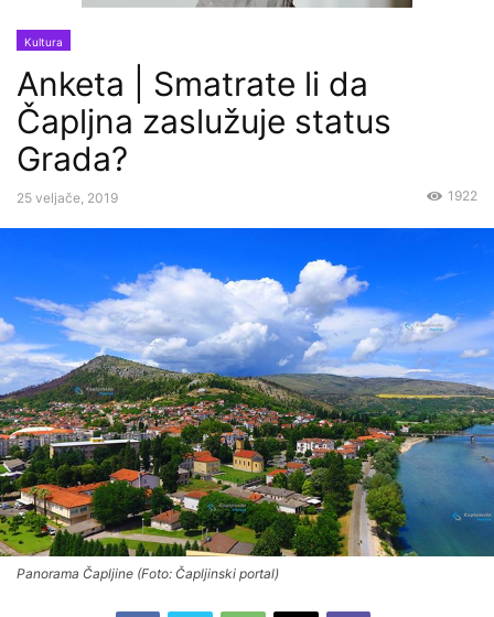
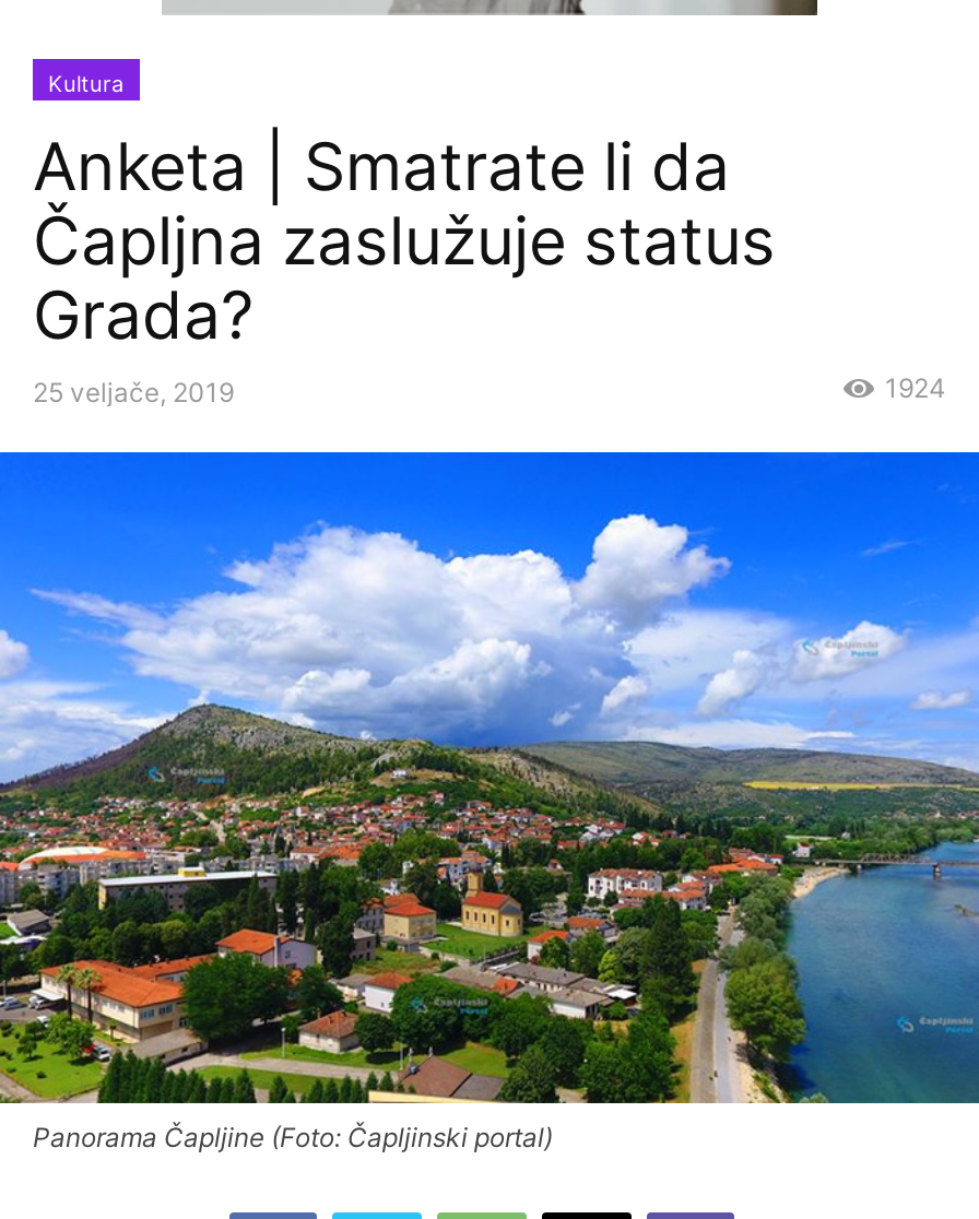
- 1922
+ 1924
